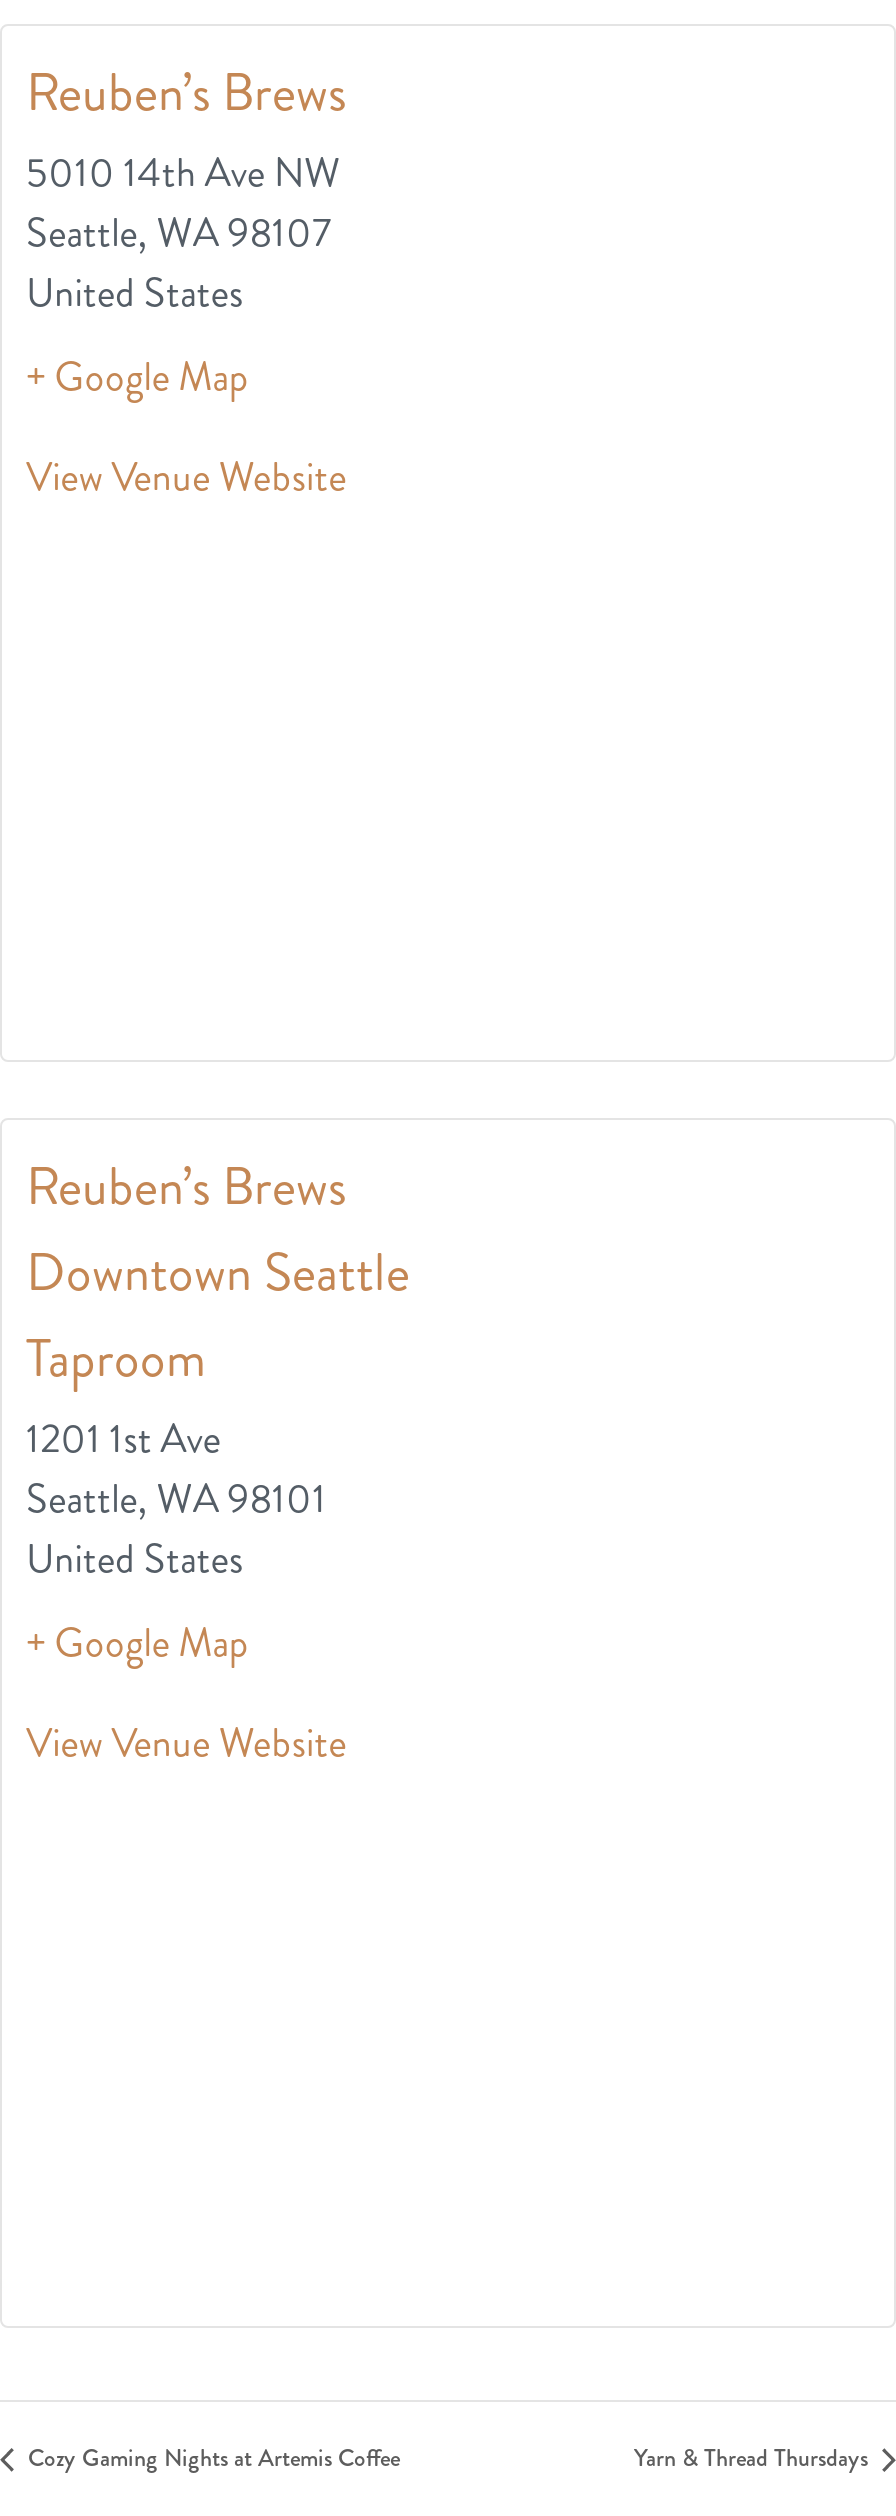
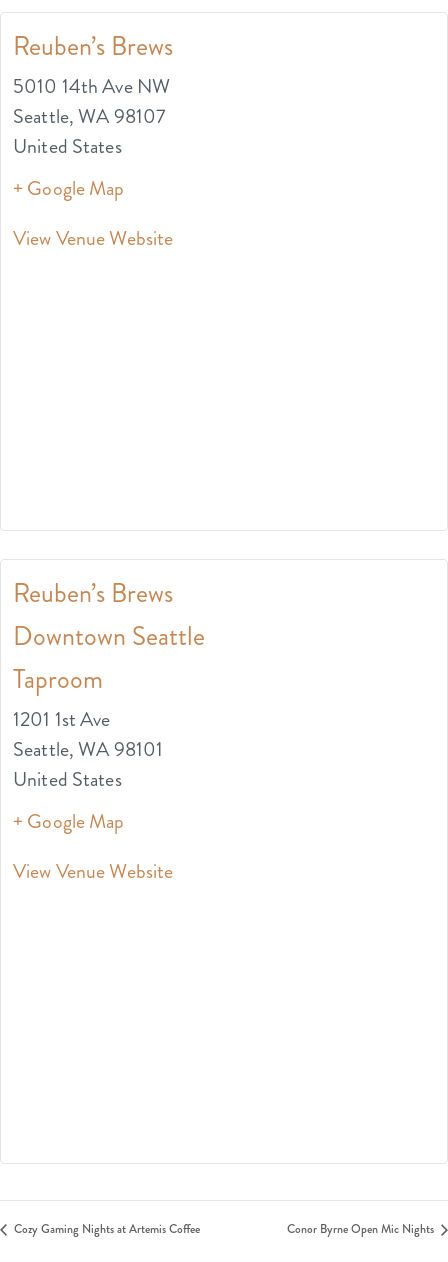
- Yarn & Thread Thursdays
+ Conor Byrne Open Mic Nights
